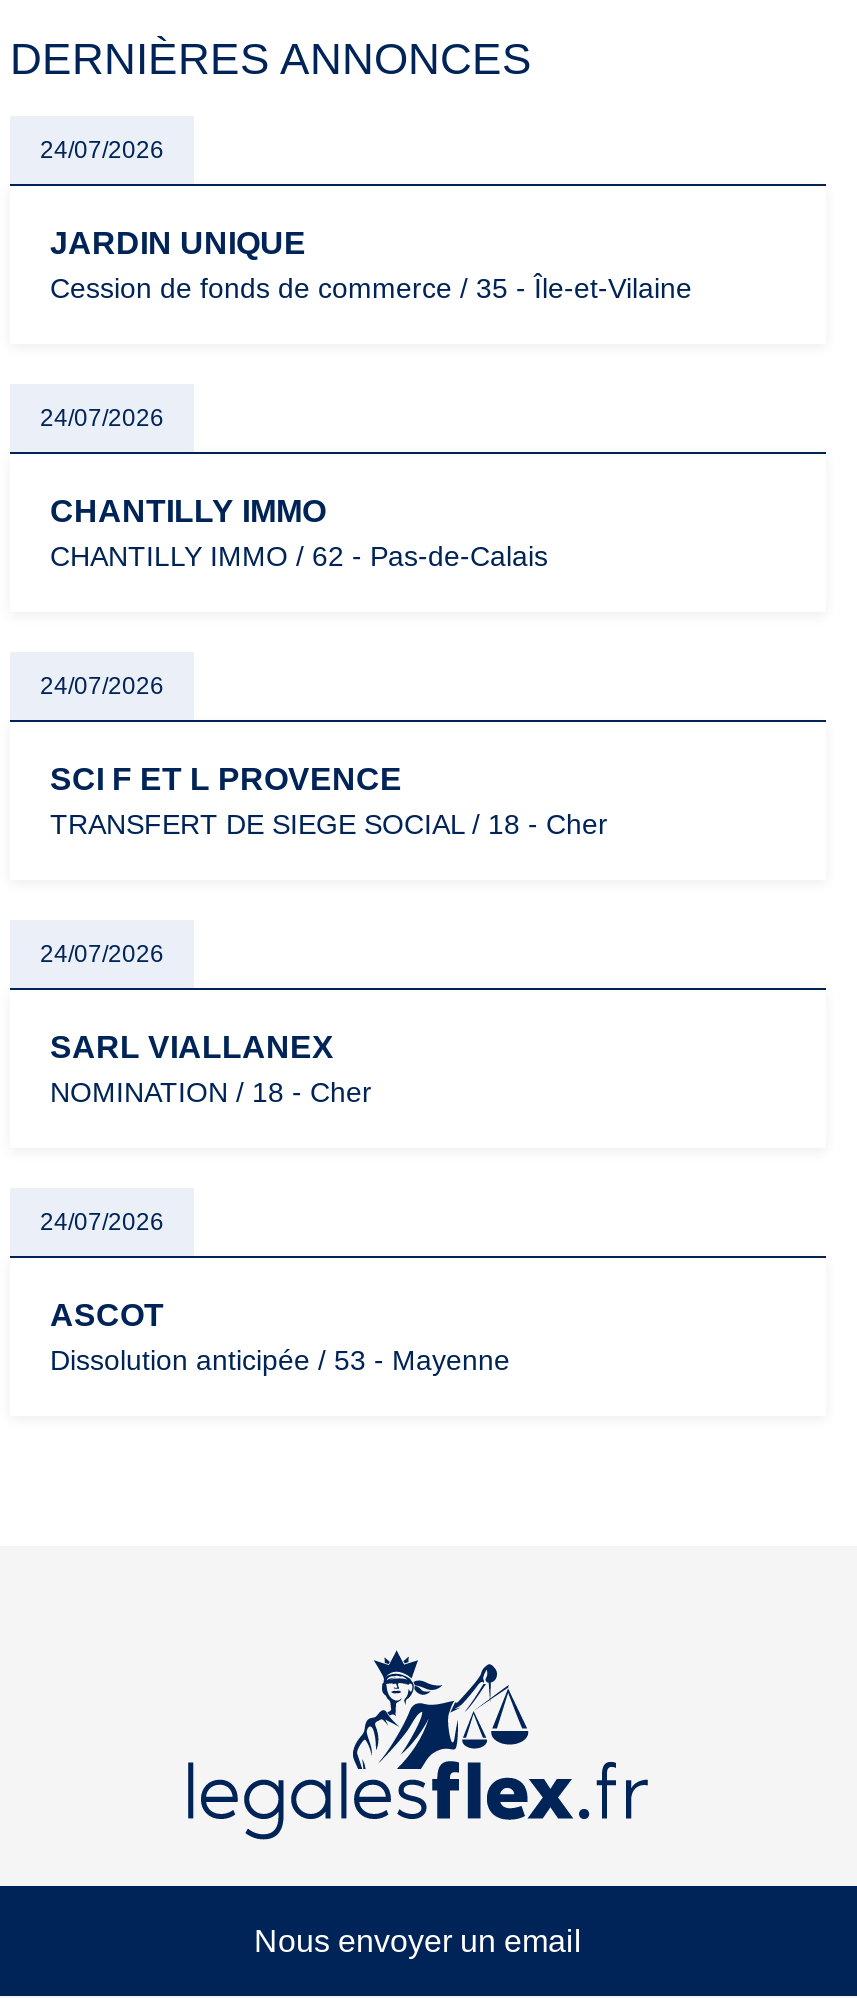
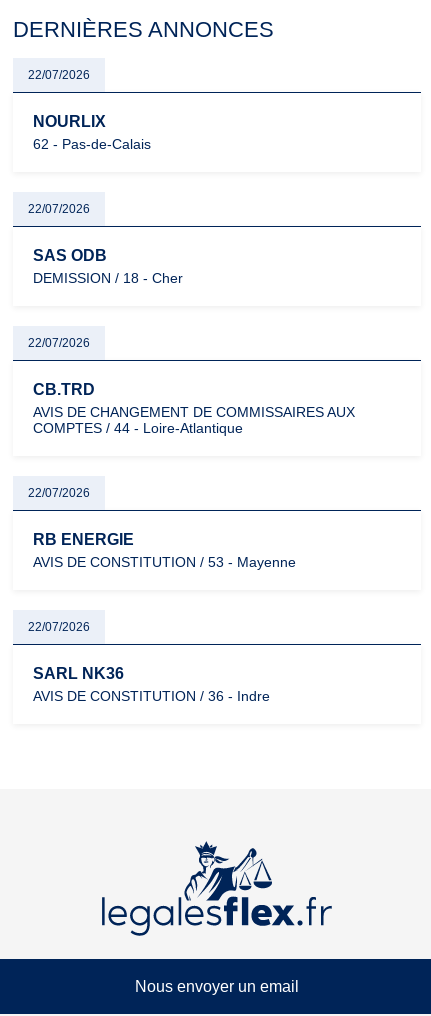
- 24/07/2026
+ 22/07/2026

- JARDIN UNIQUE
- Cession de fonds de commerce / 35 - Île-et-Vilaine
+ NOURLIX
+ 62 - Pas-de-Calais

- 24/07/2026
+ 22/07/2026

- CHANTILLY IMMO
- CHANTILLY IMMO / 62 - Pas-de-Calais
+ SAS ODB
+ DEMISSION / 18 - Cher

- 24/07/2026
+ 22/07/2026

- SCI F ET L PROVENCE
- TRANSFERT DE SIEGE SOCIAL / 18 - Cher
+ CB.TRD
+ AVIS DE CHANGEMENT DE COMMISSAIRES AUX
+ COMPTES / 44 - Loire-Atlantique

- 24/07/2026
+ 22/07/2026

- SARL VIALLANEX
- NOMINATION / 18 - Cher
+ RB ENERGIE
+ AVIS DE CONSTITUTION / 53 - Mayenne

- 24/07/2026
+ 22/07/2026

- ASCOT
- Dissolution anticipée / 53 - Mayenne
+ SARL NK36
+ AVIS DE CONSTITUTION / 36 - Indre
